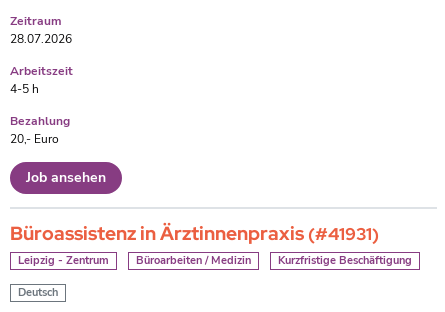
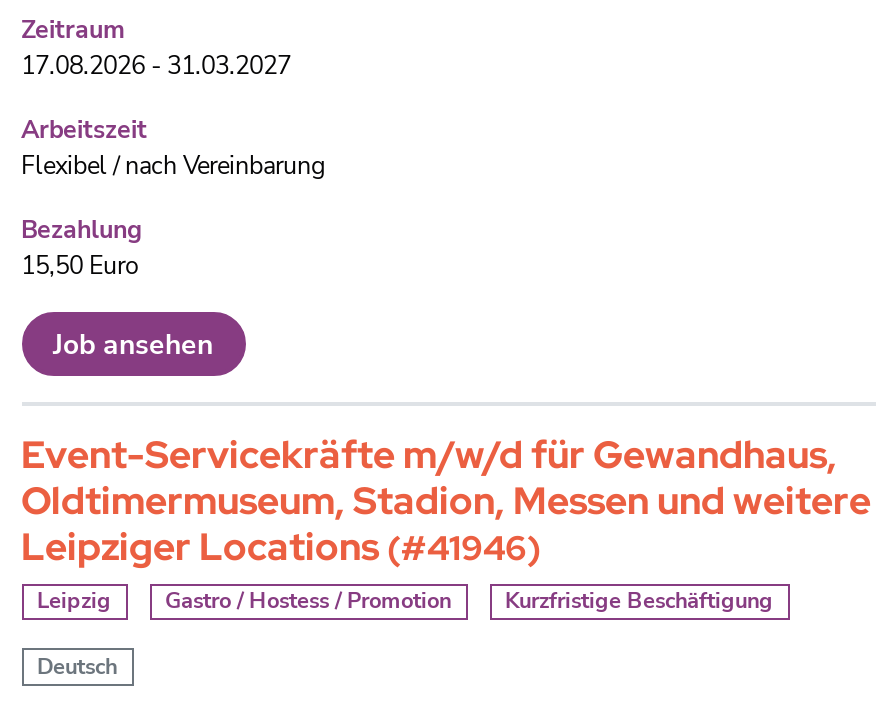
- 28.07.2026
+ 17.08.2026 - 31.03.2027

- 4-5 h
+ Flexibel / nach Vereinbarung

- 20,- Euro
+ 15,50 Euro

- Büroassistenz in Ärztinnenpraxis (#41931)
- Leipzig - Zentrum
- Büroarbeiten / Medizin
+ Event-Servicekräfte m/w/d für Gewandhaus,
+ Oldtimermuseum, Stadion, Messen und weitere
+ Leipziger Locations (#41946)
+ Leipzig
+ Gastro / Hostess / Promotion
